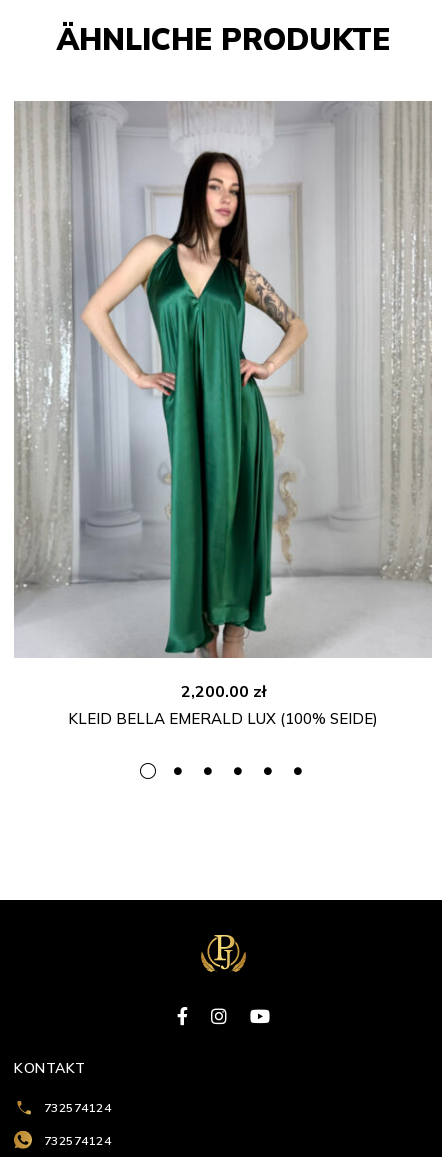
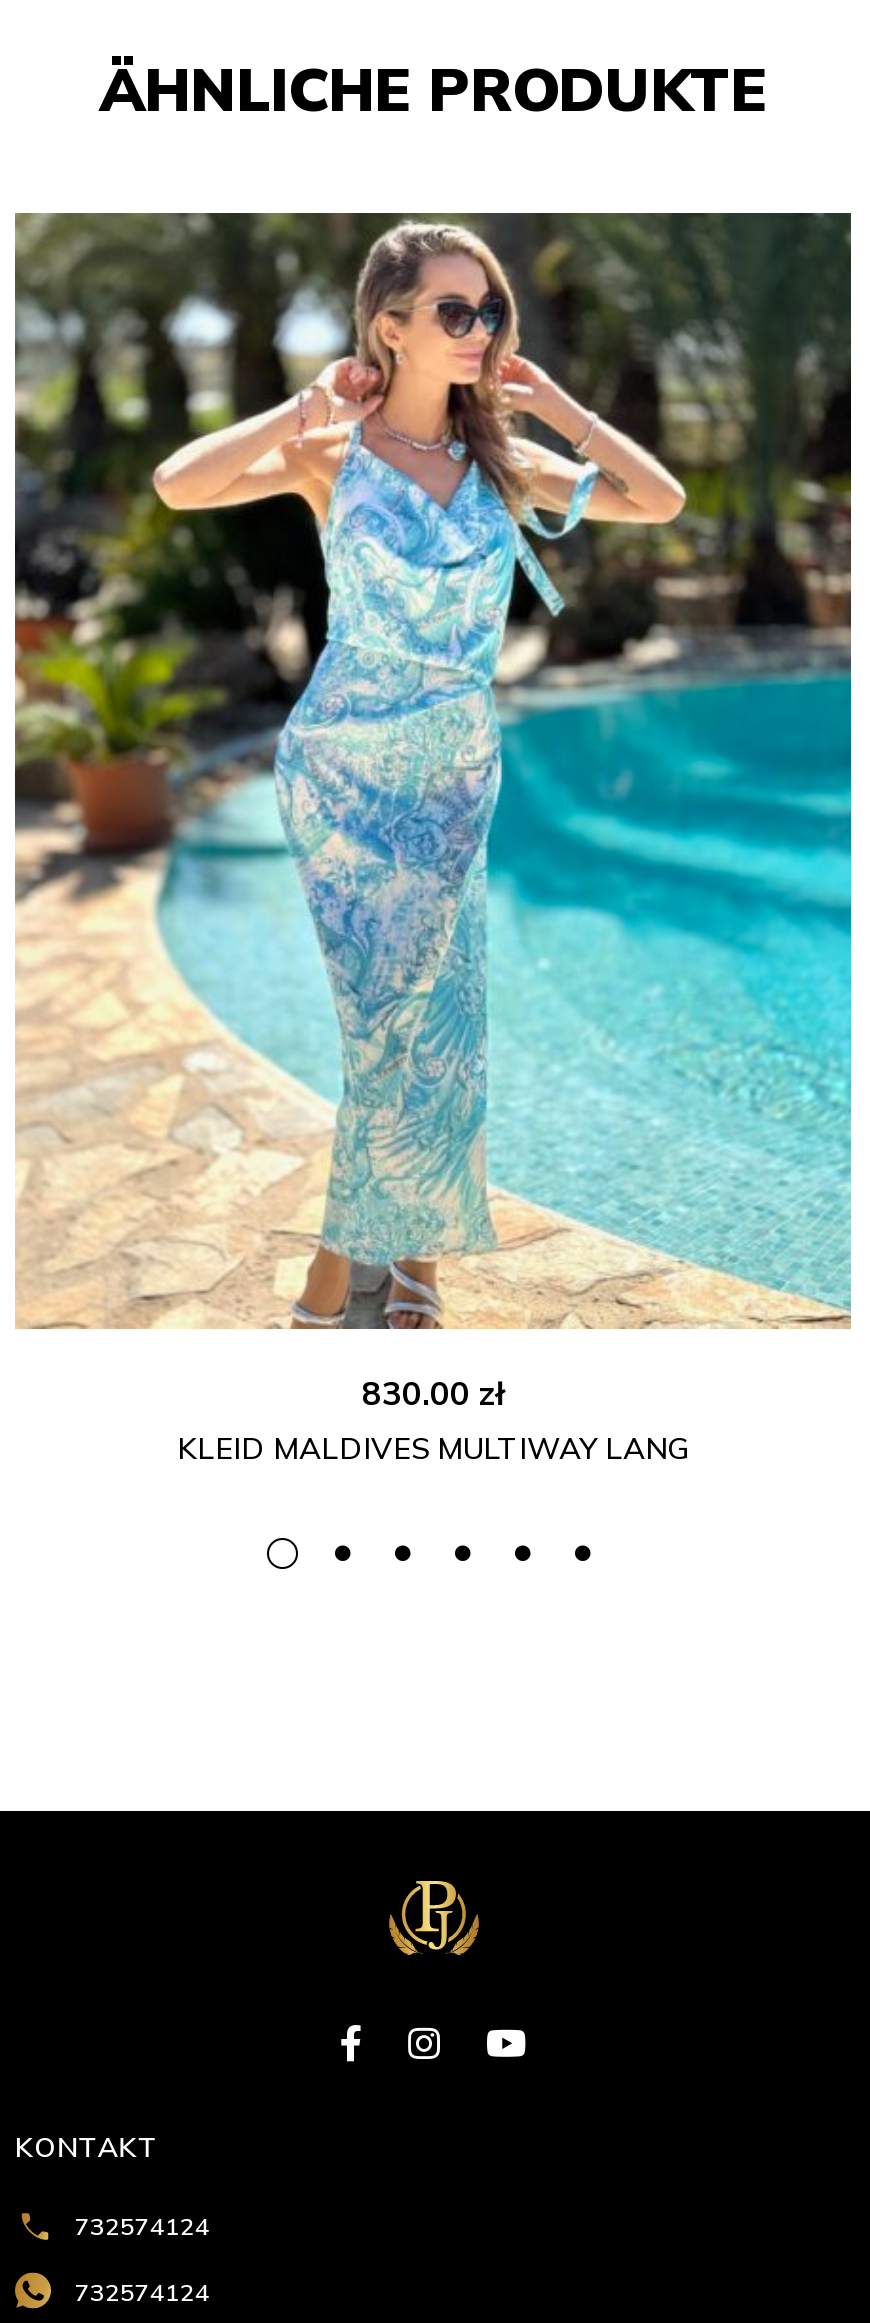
- [image]
- 2,200.00 zł
- KLEID BELLA EMERALD LUX (100% SEIDE)
+ [image]
+ 830.00 zł
+ KLEID MALDIVES MULTIWAY LANG
